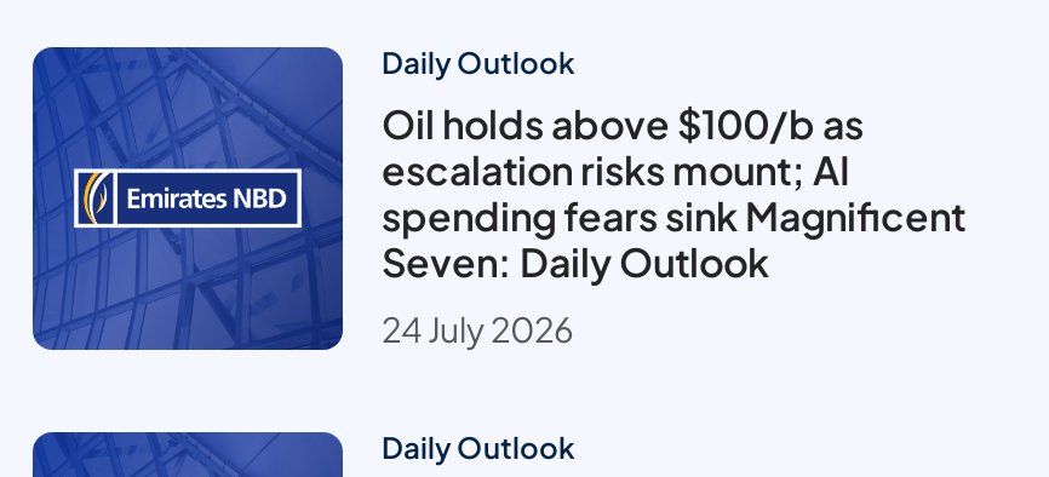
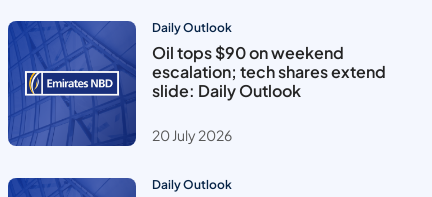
- Oil holds above $100/b as
- escalation risks mount; AI
- spending fears sink Magnificent
- Seven: Daily Outlook
- 24 July 2026
+ Oil tops $90 on weekend
+ escalation; tech shares extend
+ slide: Daily Outlook
+ 20 July 2026
